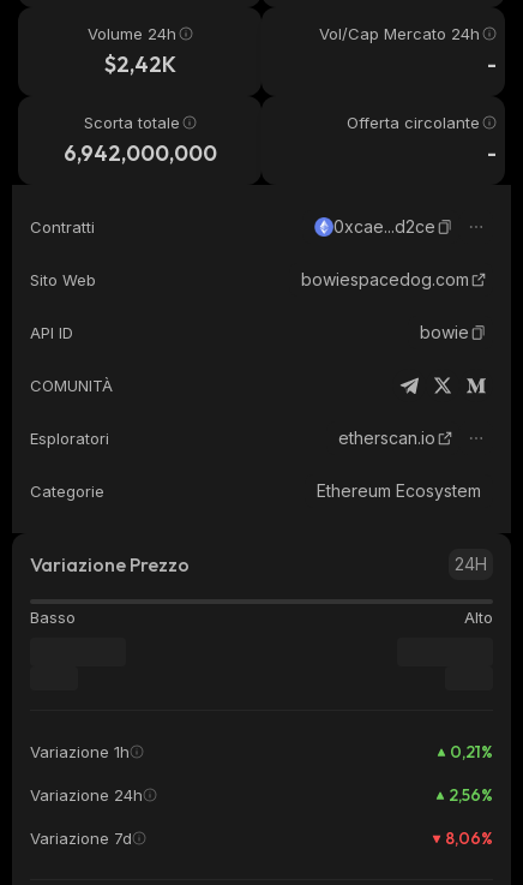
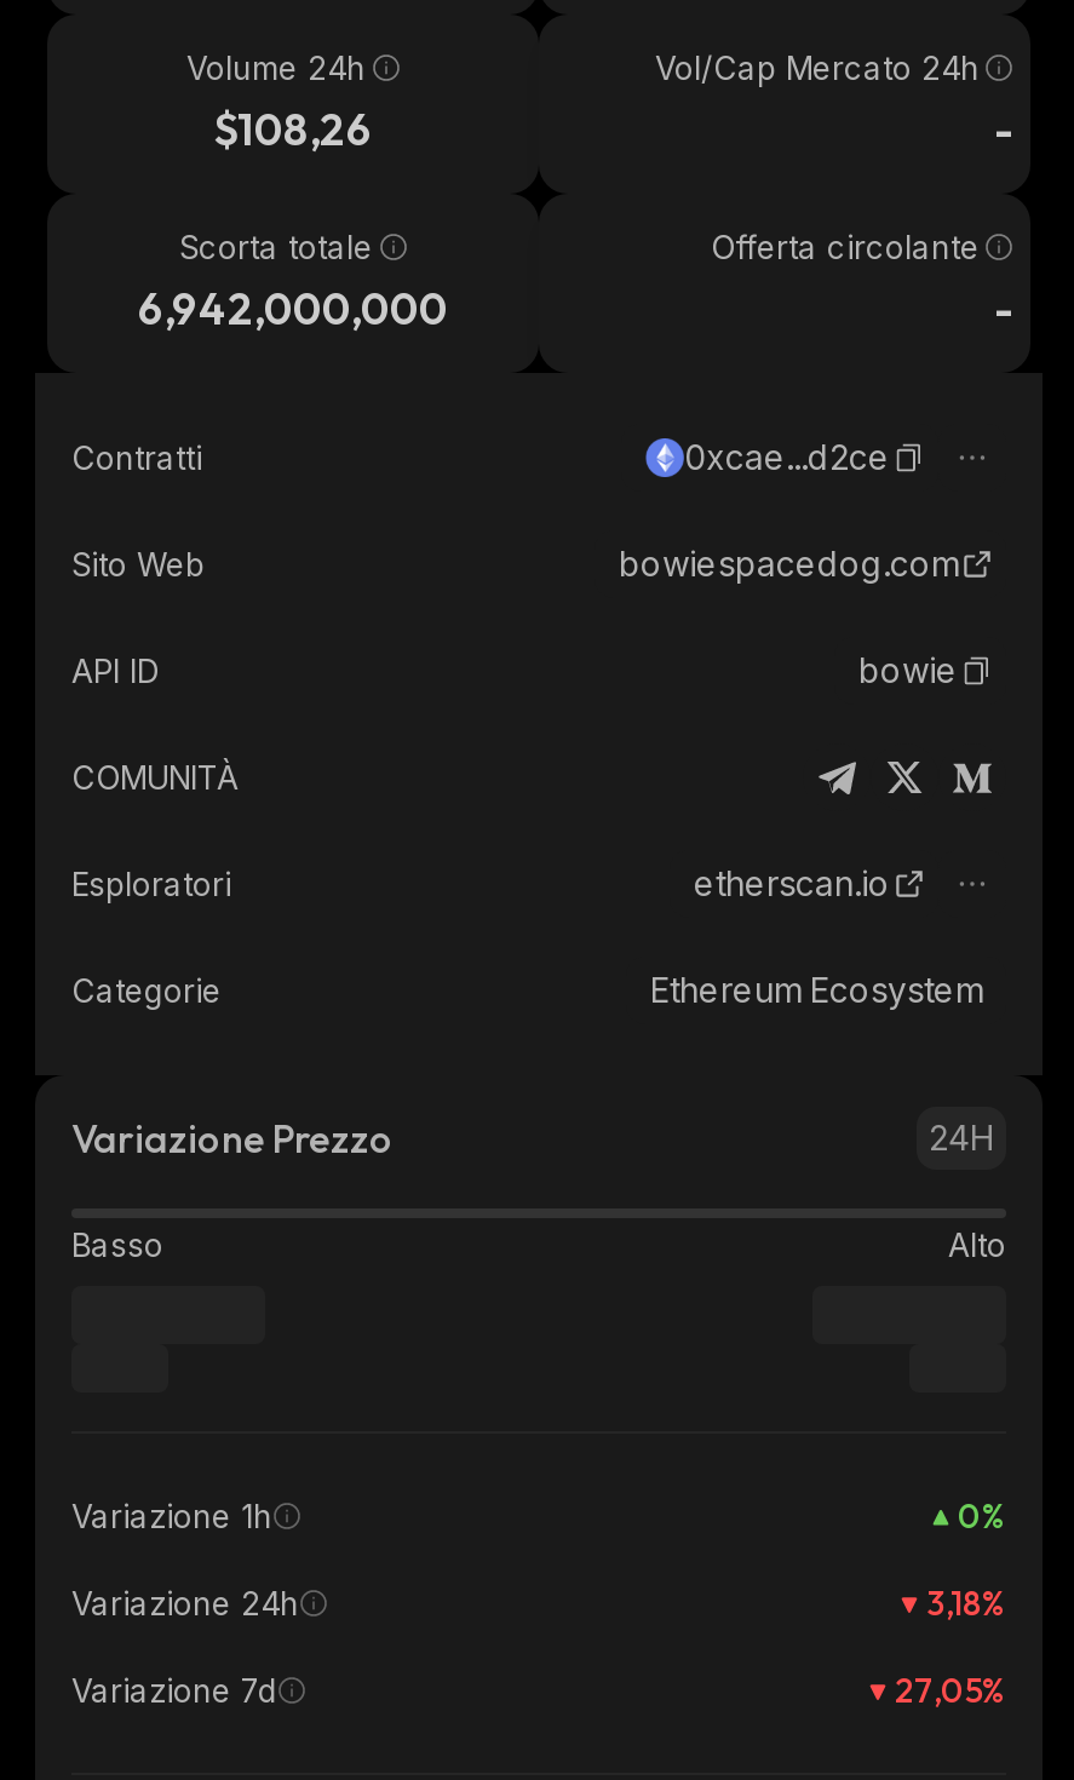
- $2,42K
+ $108,26

- 0,21%
+ 0%

- 2,56%
+ 3,18%

- 8,06%
+ 27,05%
